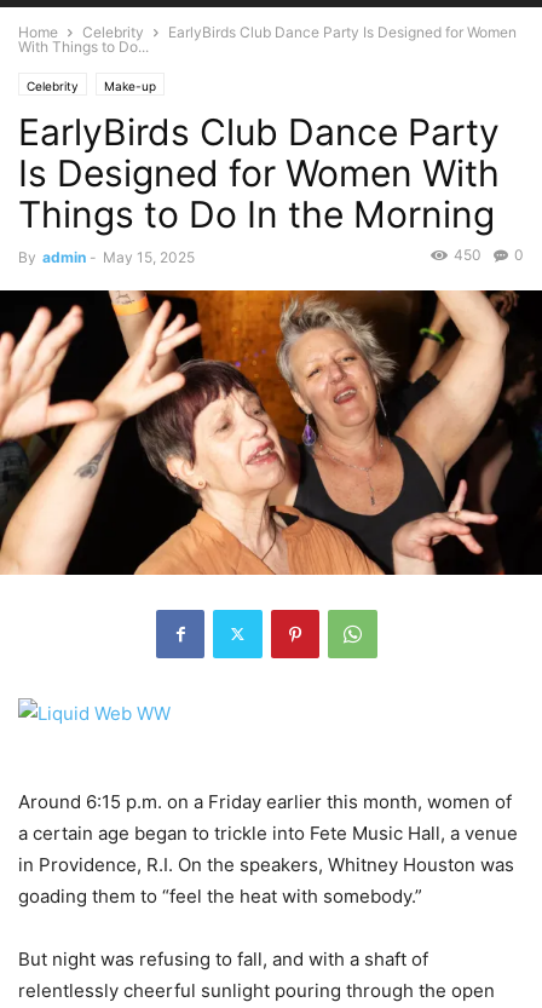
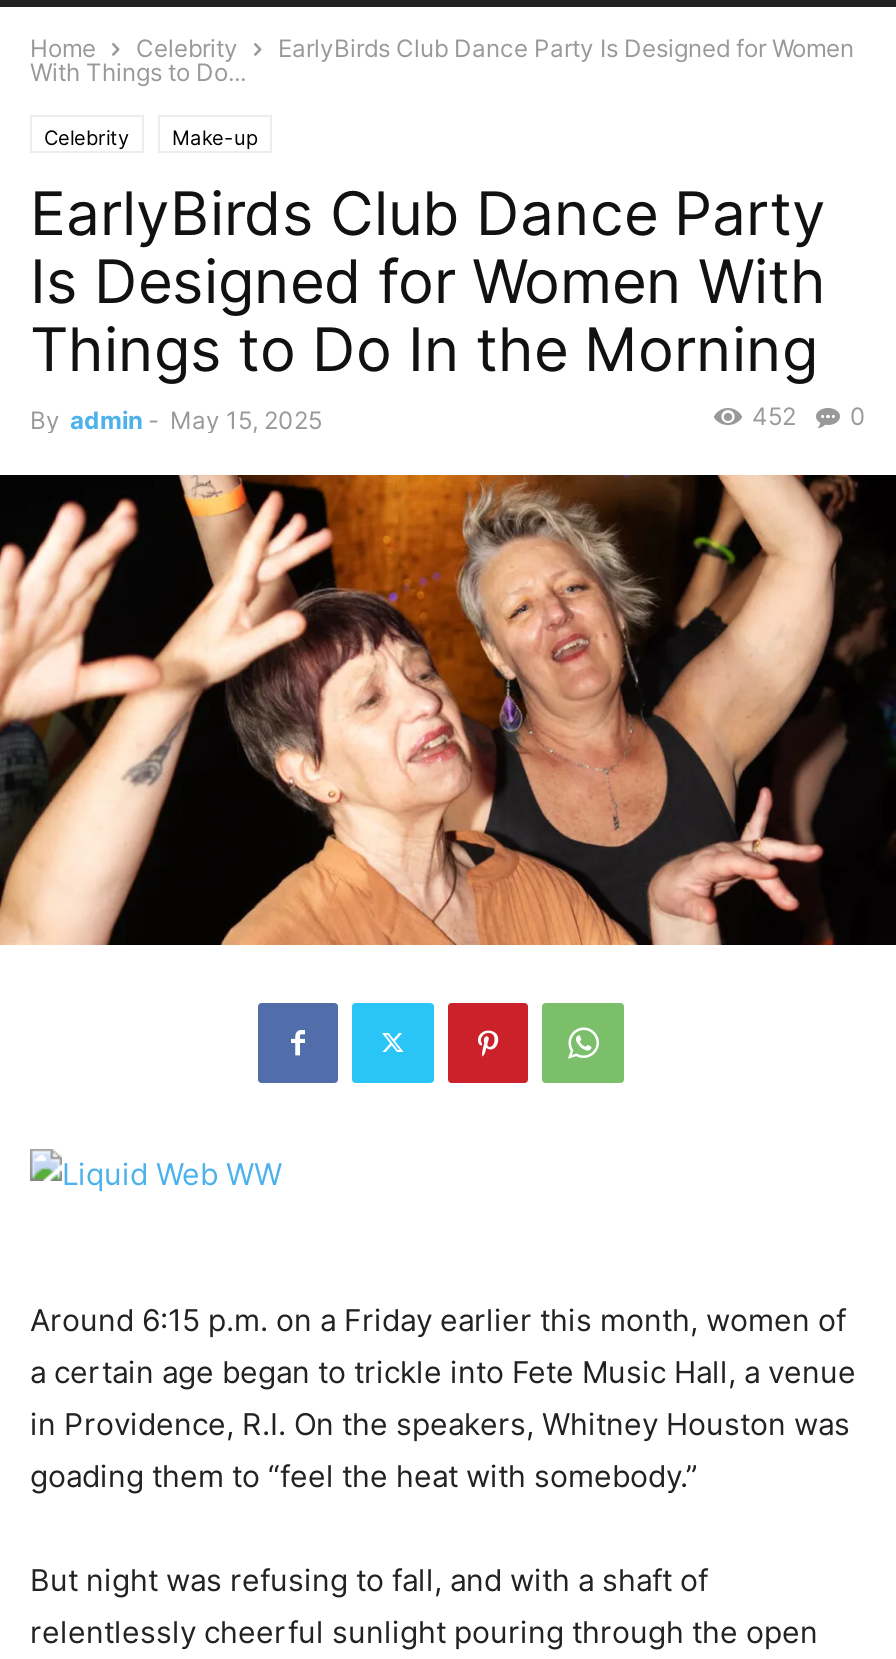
- 450 0
+ 452 0
